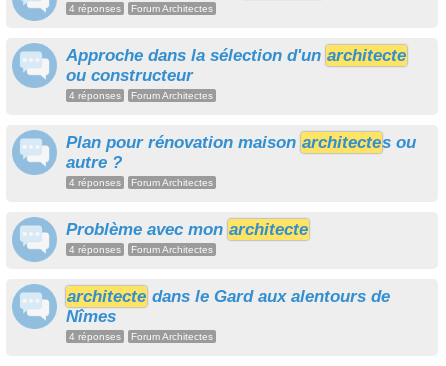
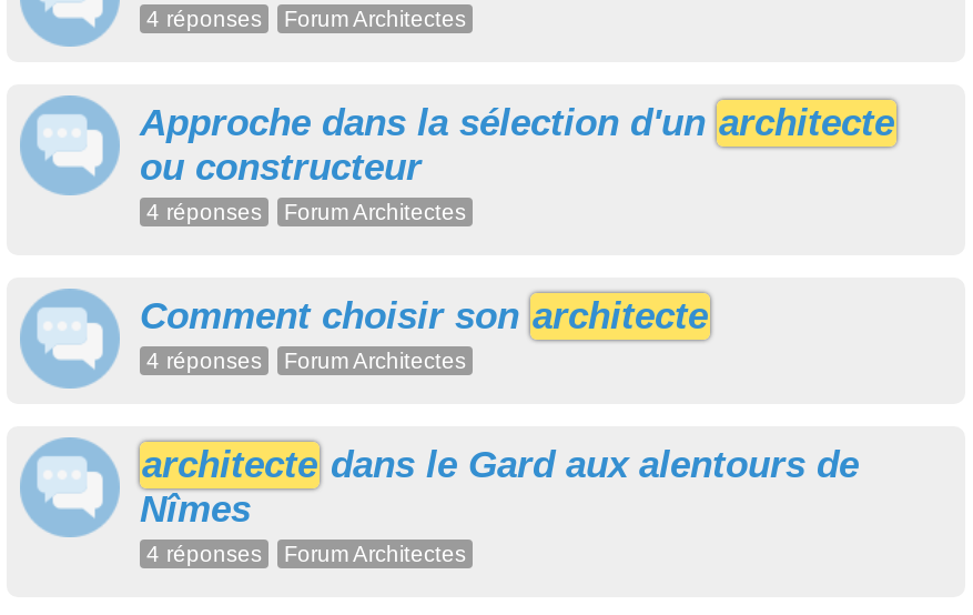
- Plan pour rénovation maison architectes ou
- autre ?
- 4 réponses
- Forum Architectes
- Problème avec mon architecte
+ Comment choisir son architecte
